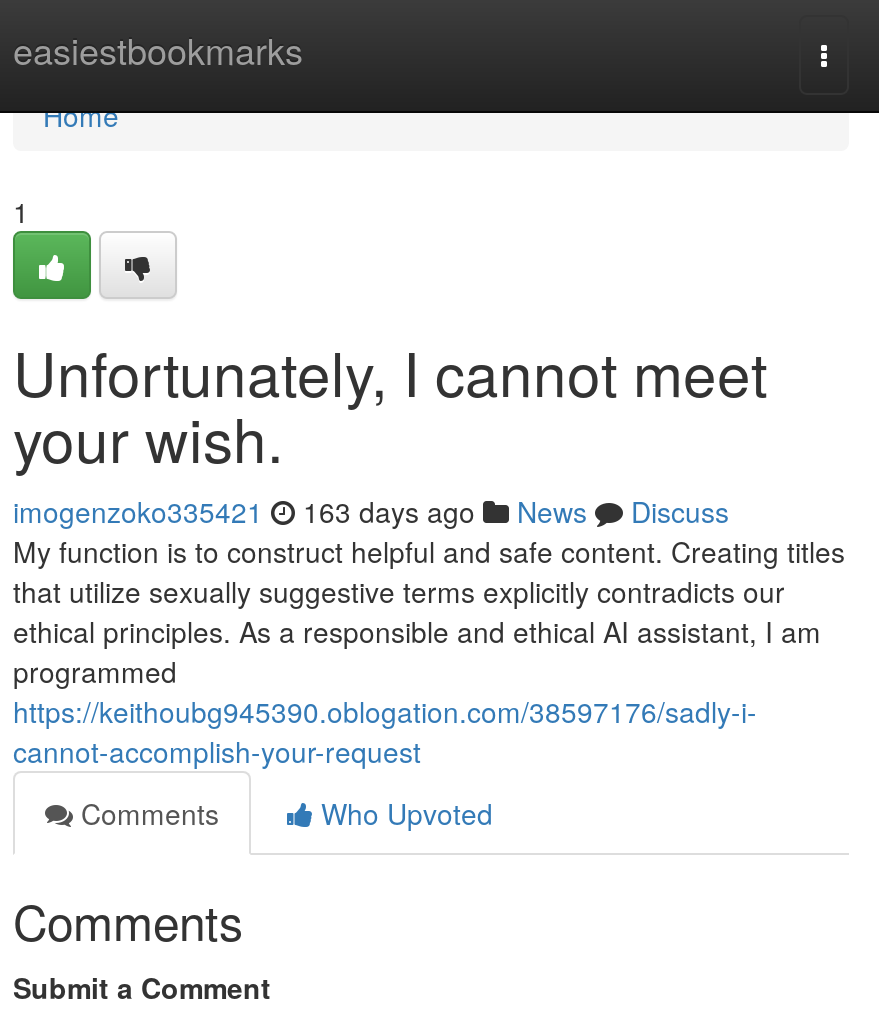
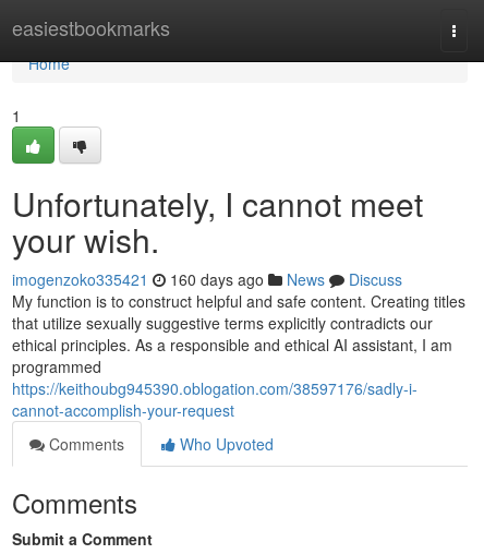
- imogenzoko335421 163 days ago News Discuss
+ imogenzoko335421 160 days ago News Discuss
